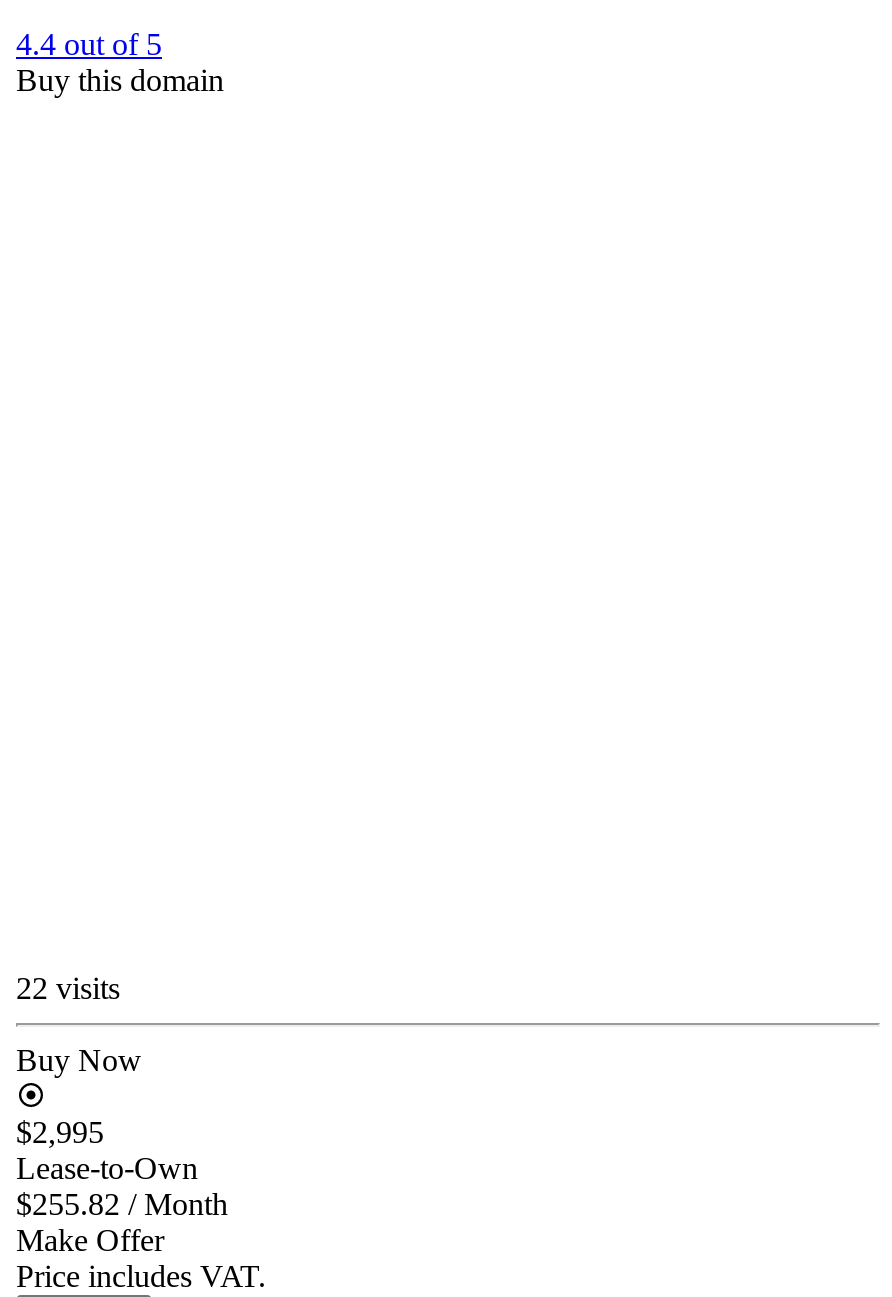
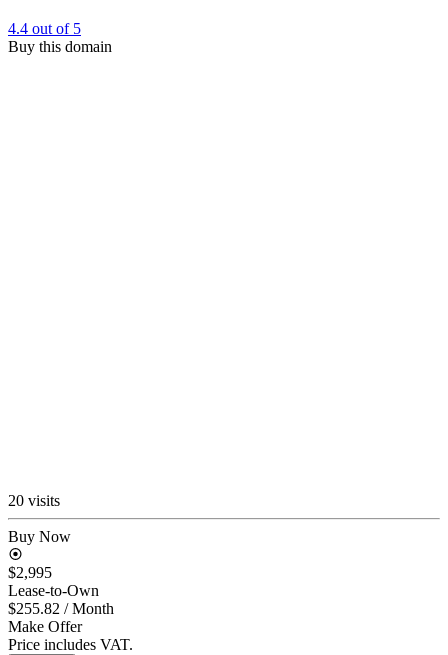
- 22 visits
+ 20 visits
